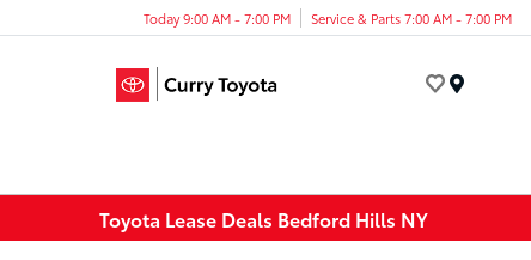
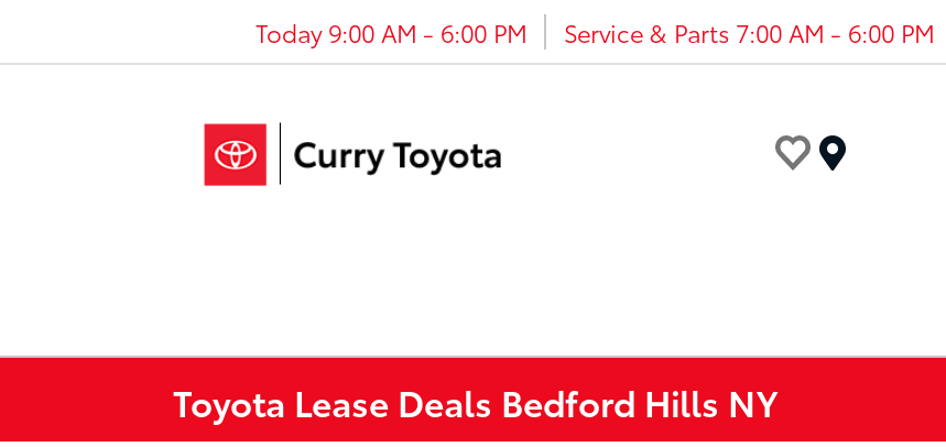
- Today 9:00 AM - 7:00 PM
+ Today 9:00 AM - 6:00 PM

- Service & Parts 7:00 AM - 7:00 PM
+ Service & Parts 7:00 AM - 6:00 PM
